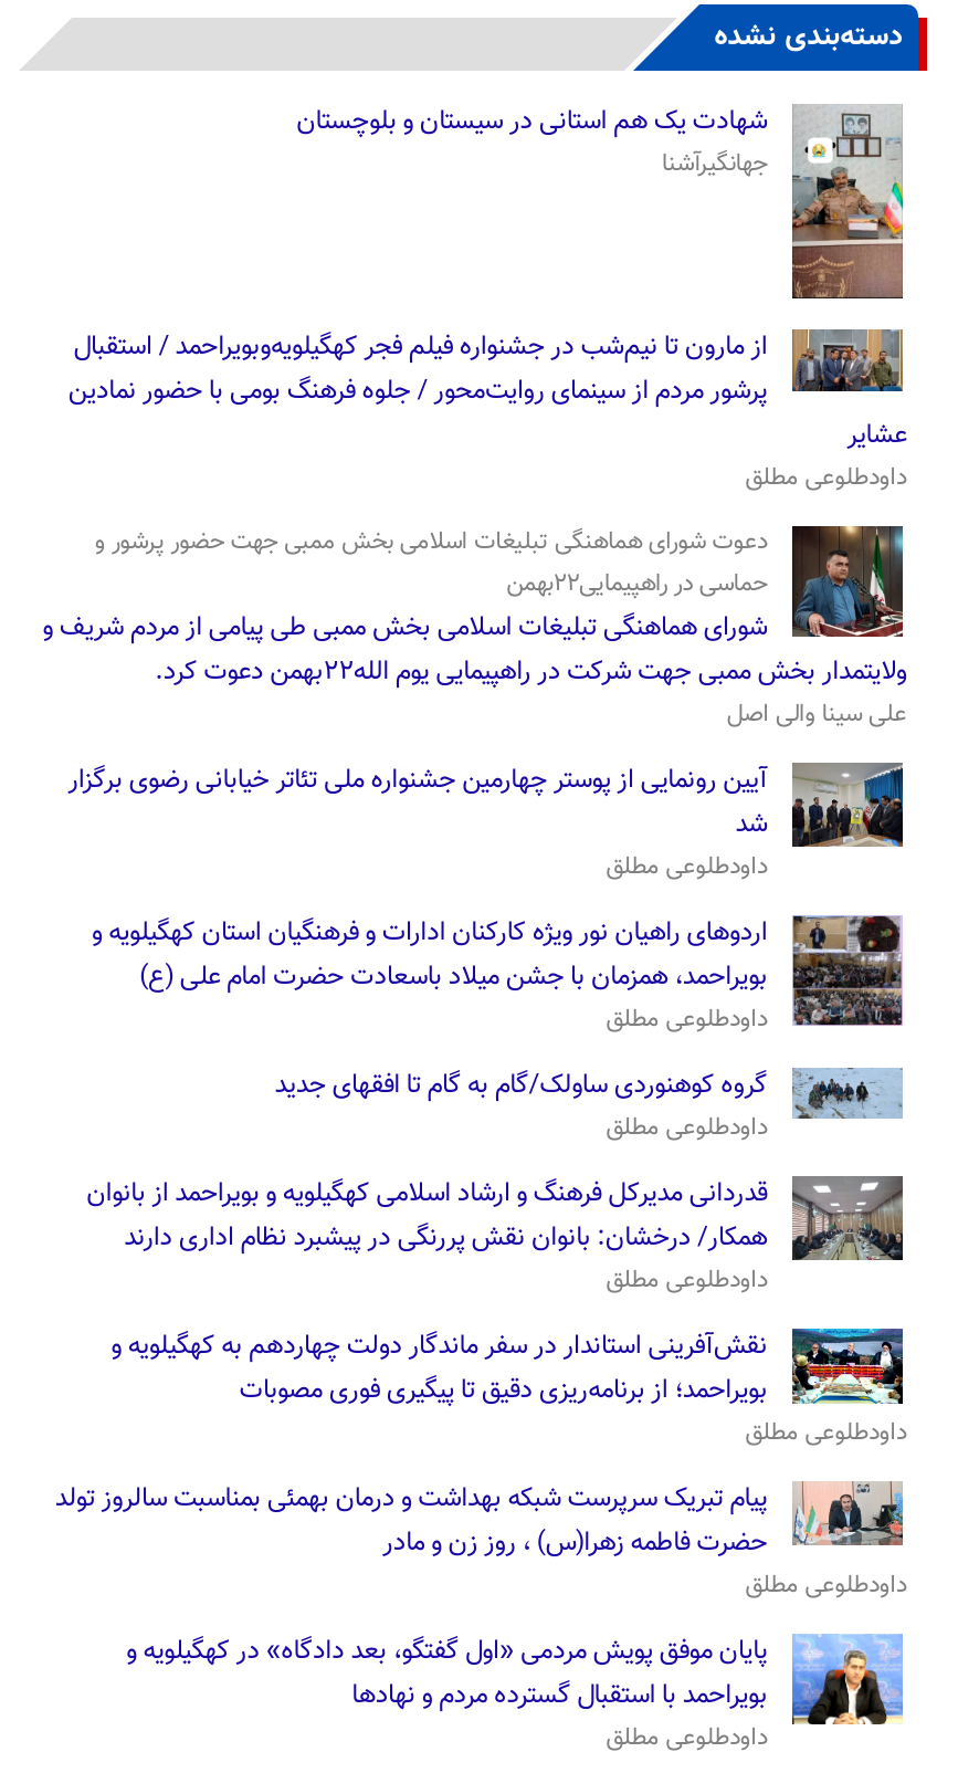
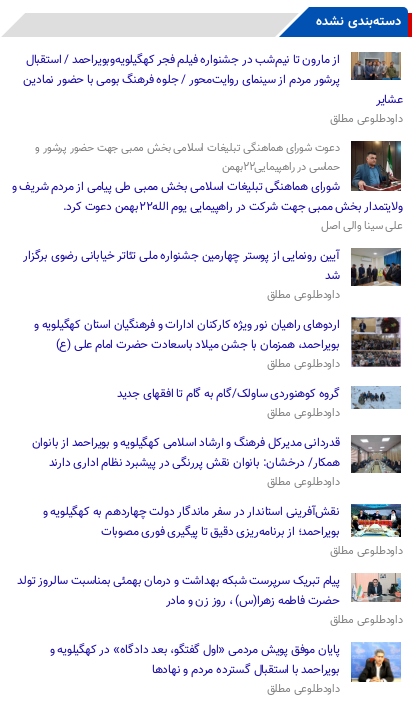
- [image]
- شهادت یک هم استانی در سیستان و بلوچستان
- جهانگیرآشنا
